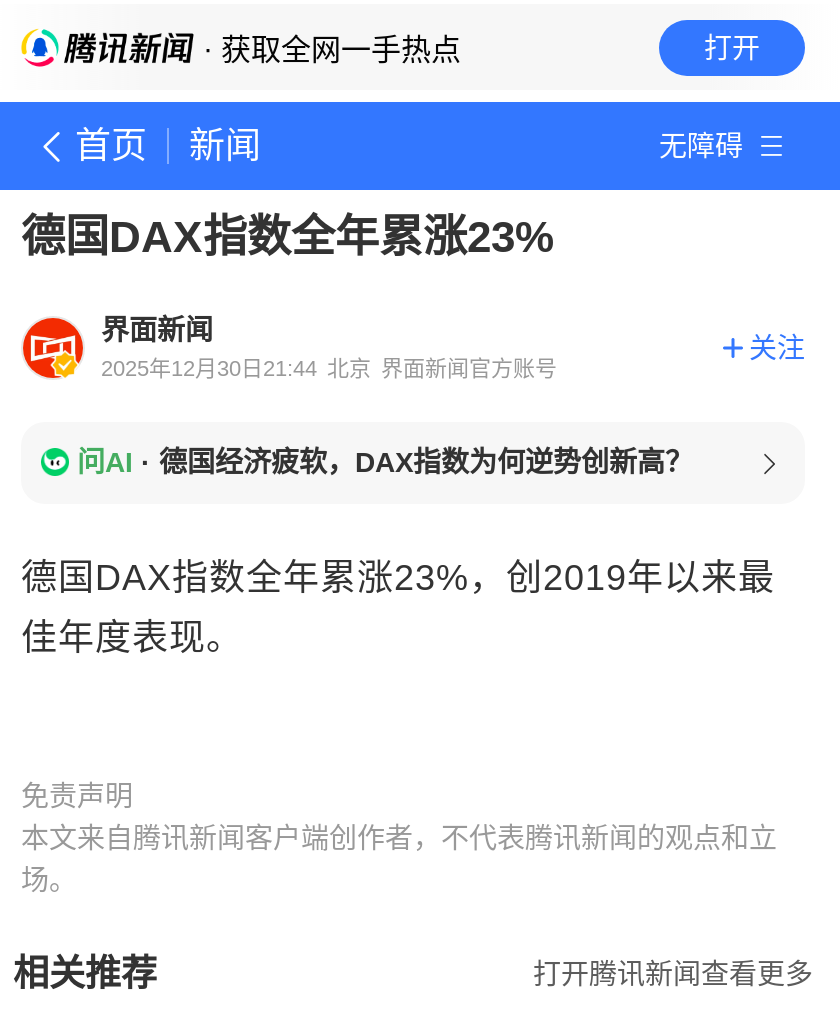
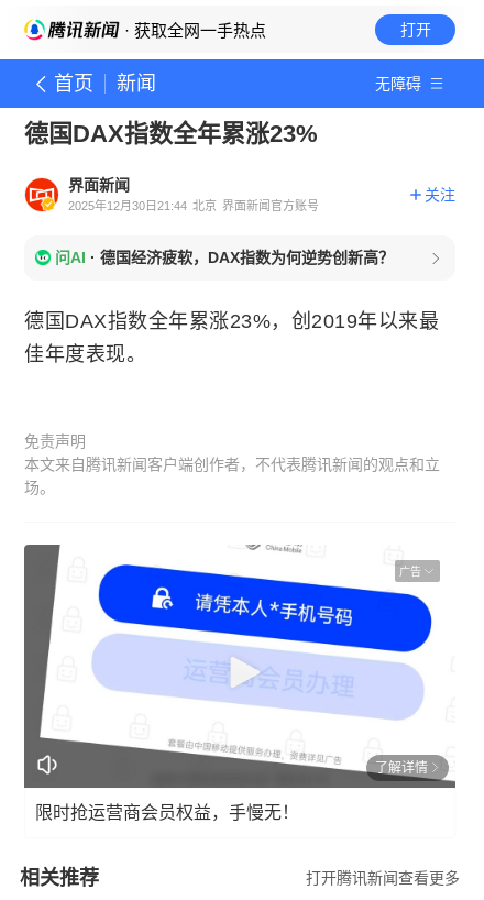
+ [image]
+ 广告

+ 了解详情
+ 限时抢运营商会员权益，手慢无！
